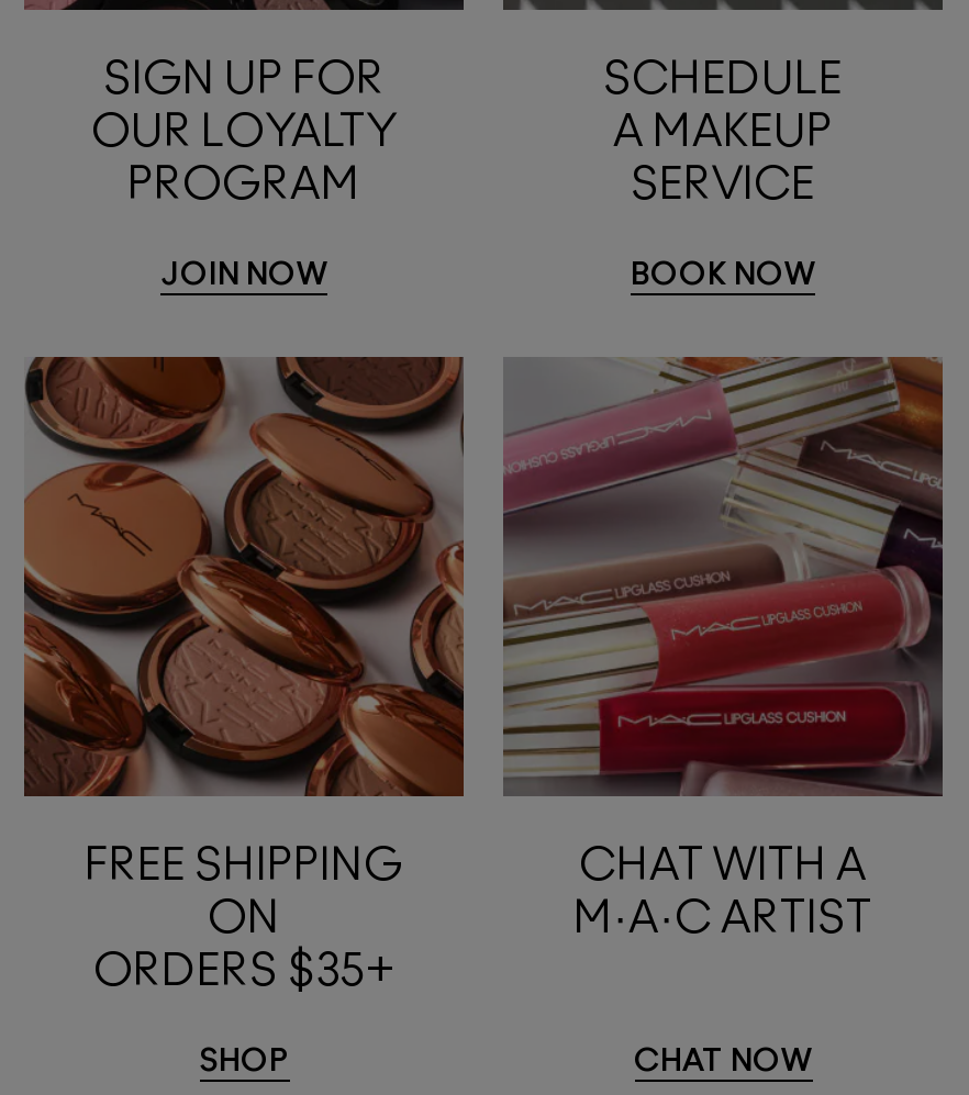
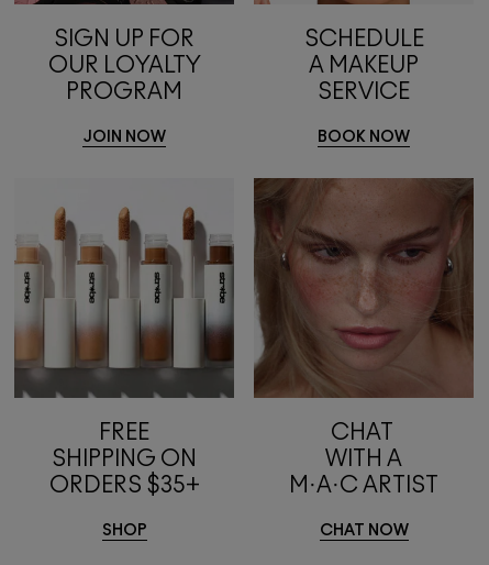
- [image]
+ [image]

- [image]
+ [image]

moved down: M·A·C ARTIST
